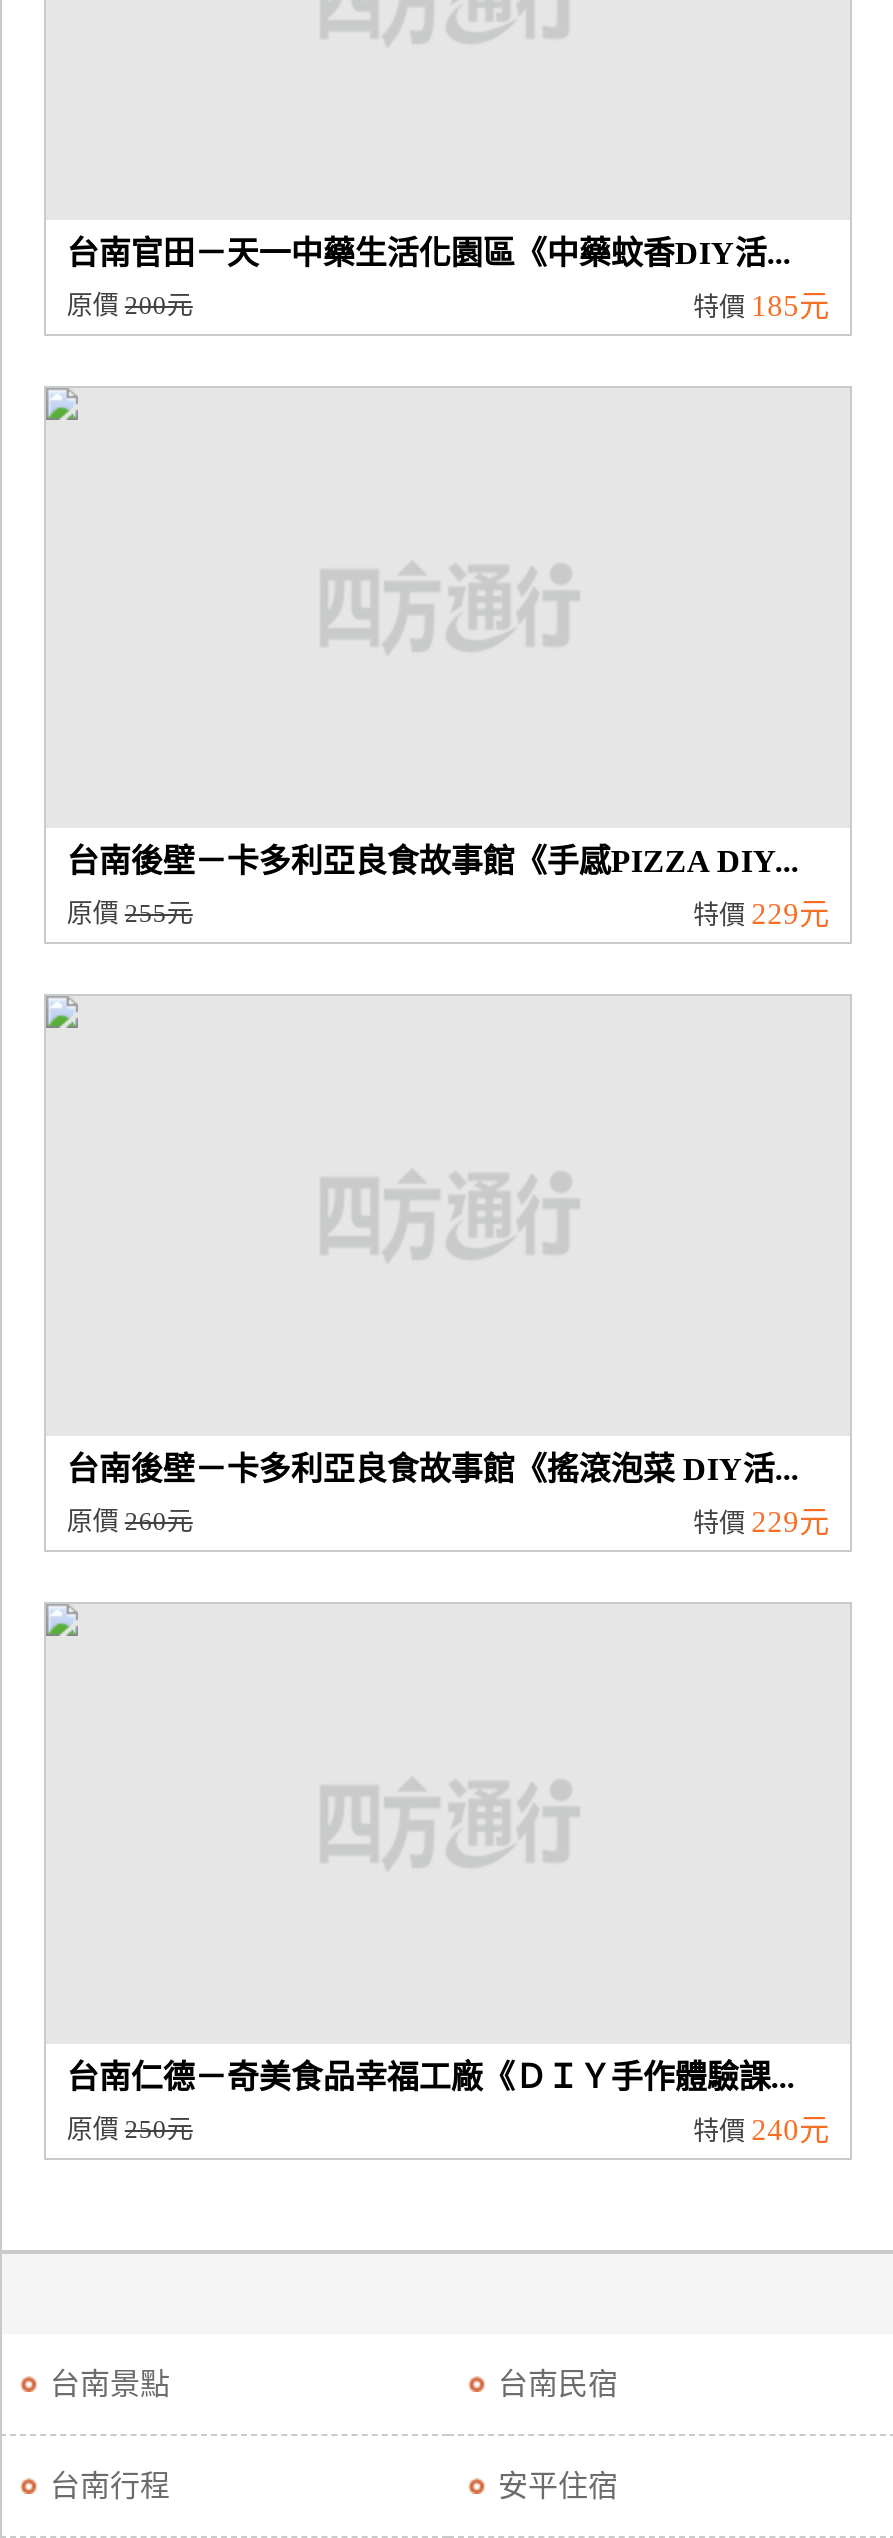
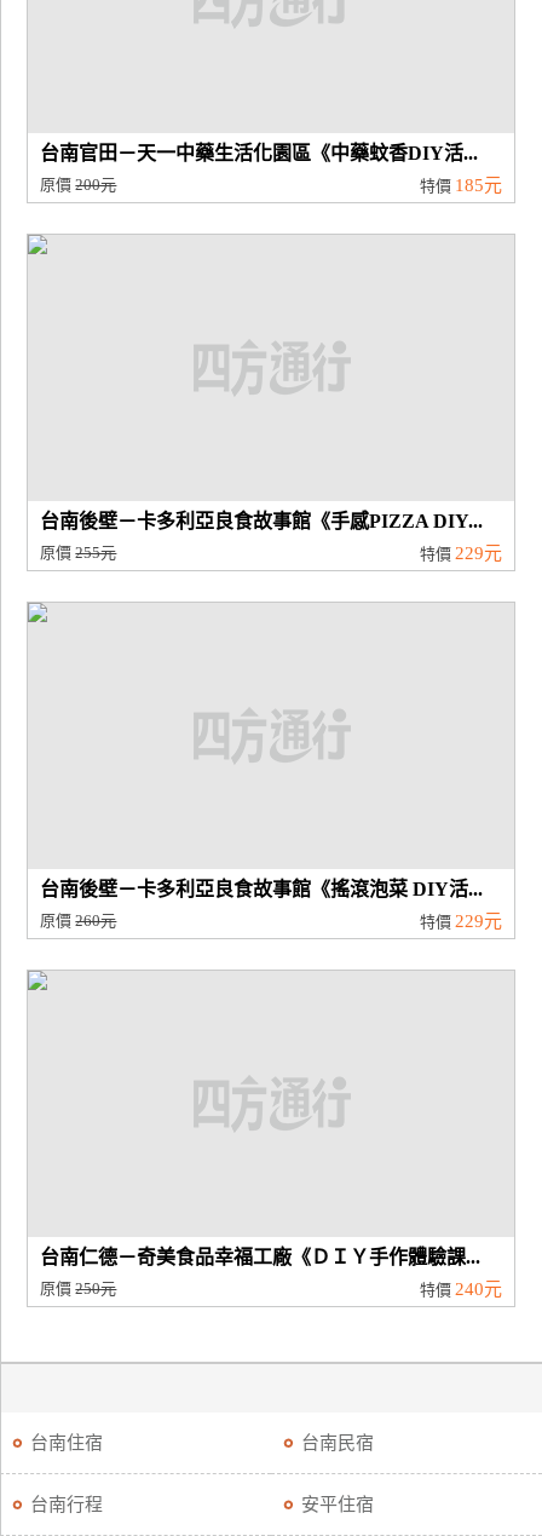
- 台南景點
+ 台南住宿
